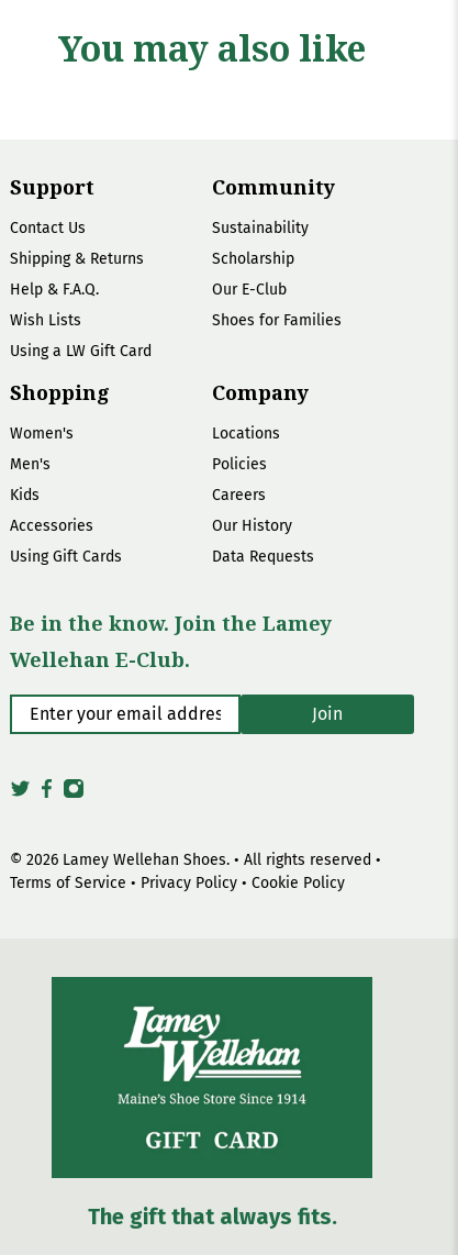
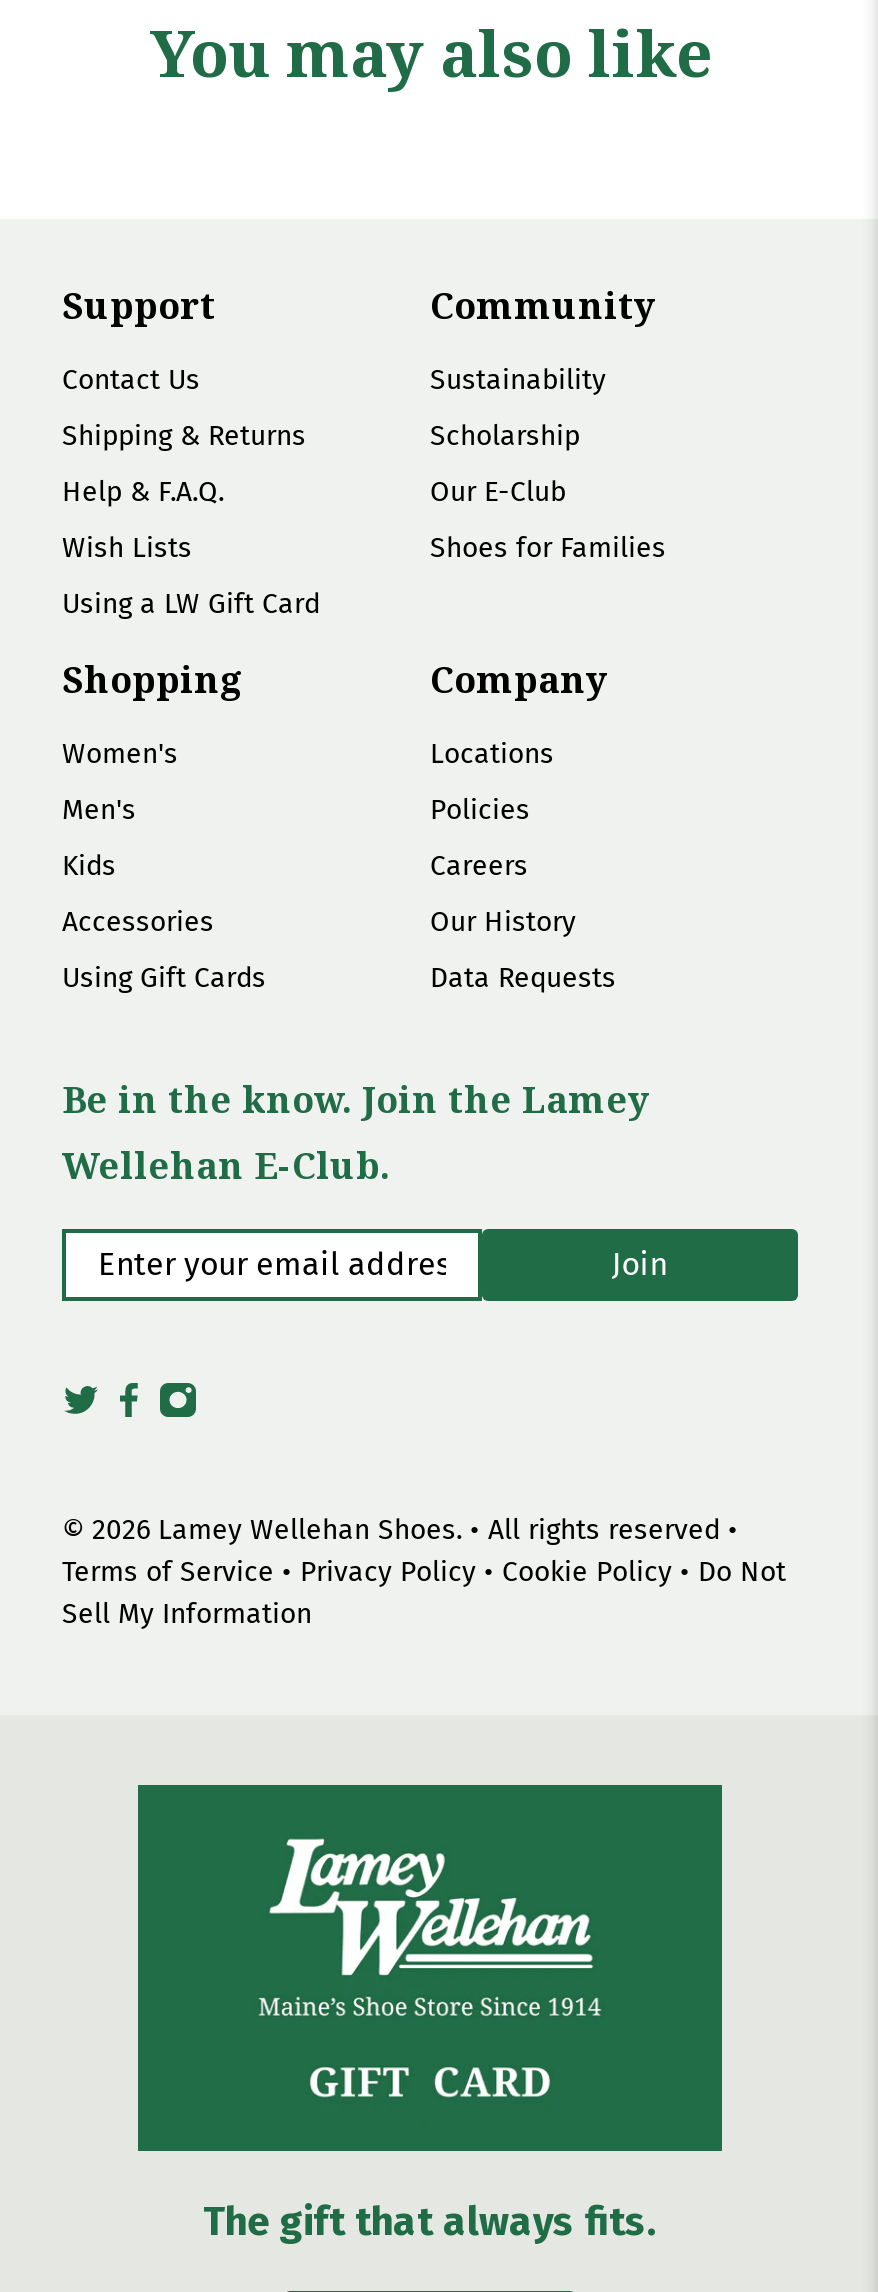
- Terms of Service • Privacy Policy • Cookie Policy
+ Terms of Service • Privacy Policy • Cookie Policy • Do Not
+ Sell My Information
